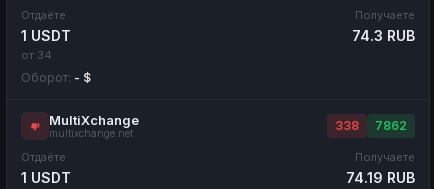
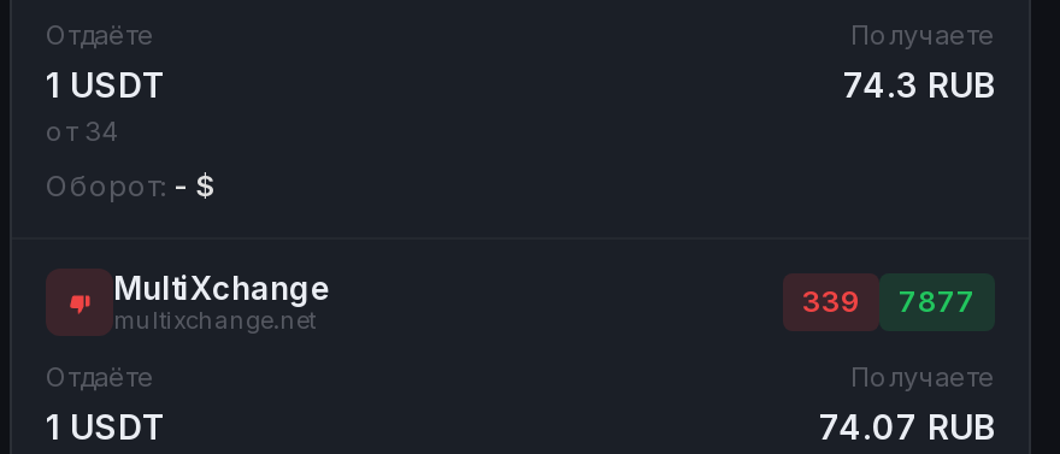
- 338
+ 339

- 7862
+ 7877

- 74.19 RUB
+ 74.07 RUB
